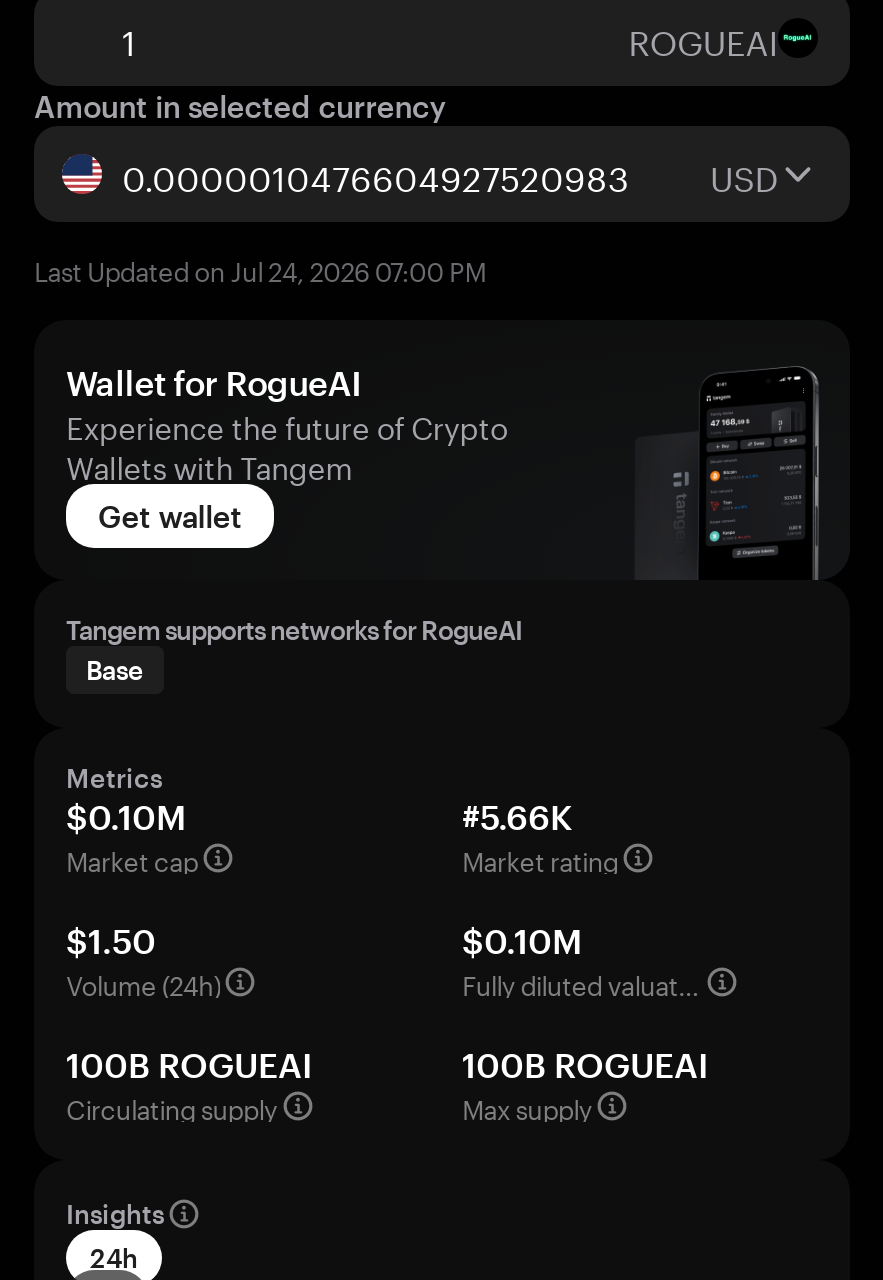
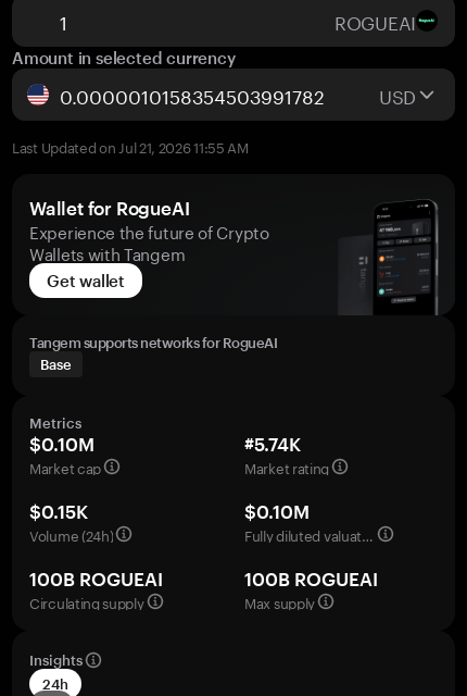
- Last Updated on Jul 24, 2026 07:00 PM
+ Last Updated on Jul 21, 2026 11:55 AM

- #5.66K
+ #5.74K

- $1.50
+ $0.15K
